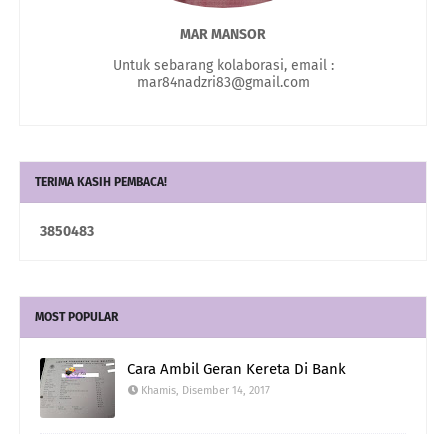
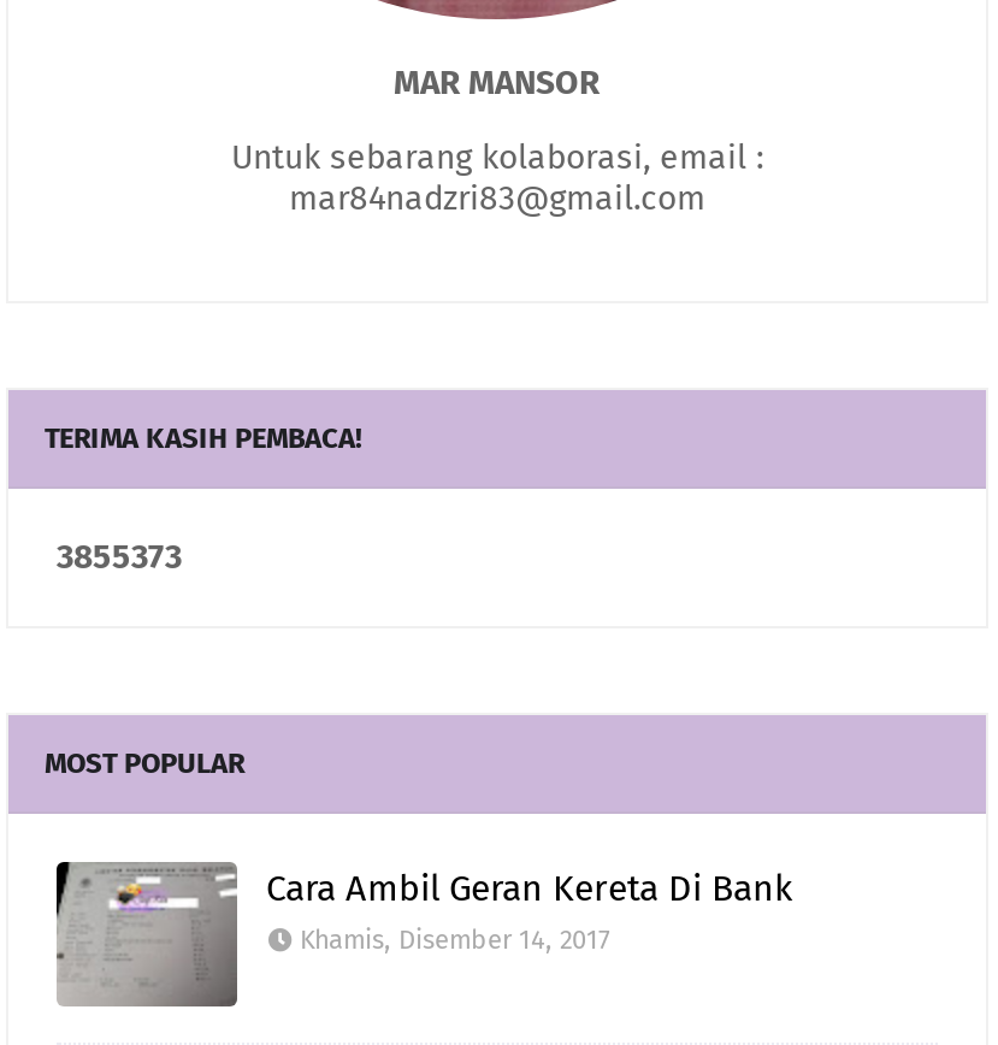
- 3850483
+ 3855373
